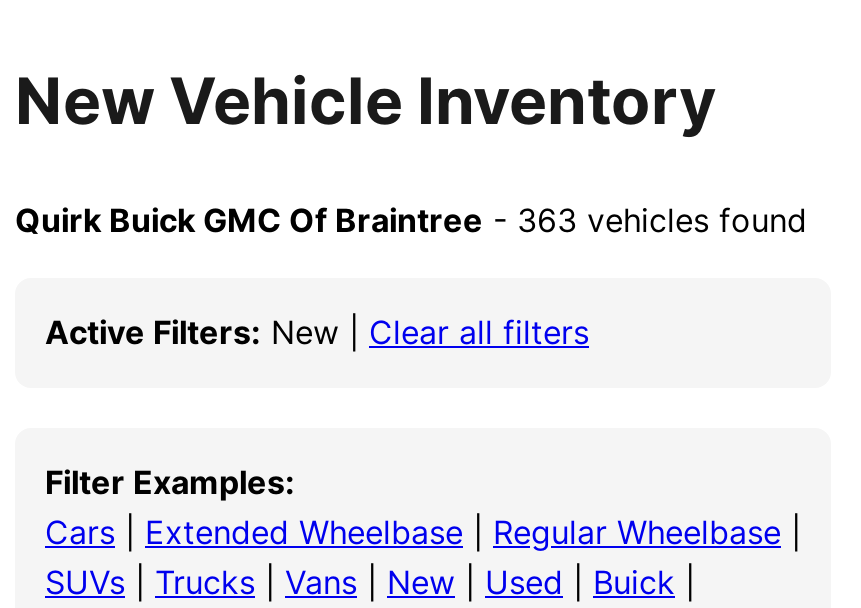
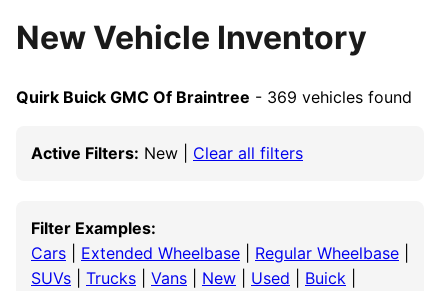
- Quirk Buick GMC Of Braintree - 363 vehicles found
+ Quirk Buick GMC Of Braintree - 369 vehicles found
